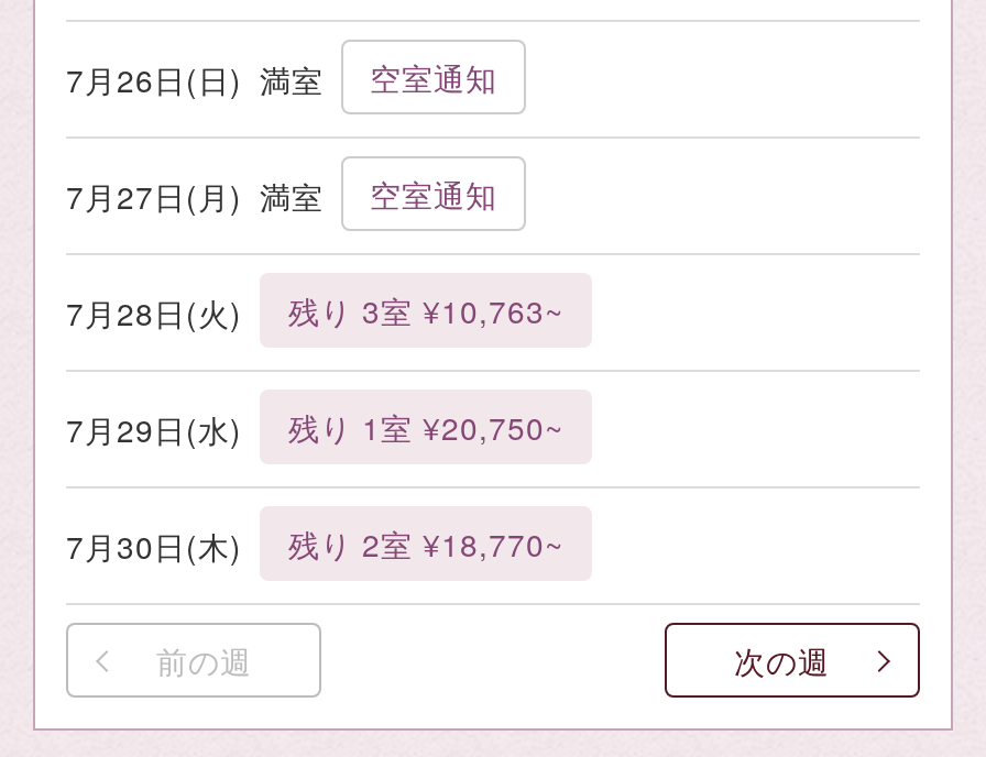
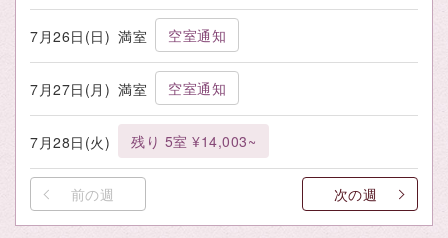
- 残り 3室 ¥10,763~
- 7月29日(水)
- 残り 1室 ¥20,750~
- 7月30日(木)
- 残り 2室 ¥18,770~
+ 残り 5室 ¥14,003~
